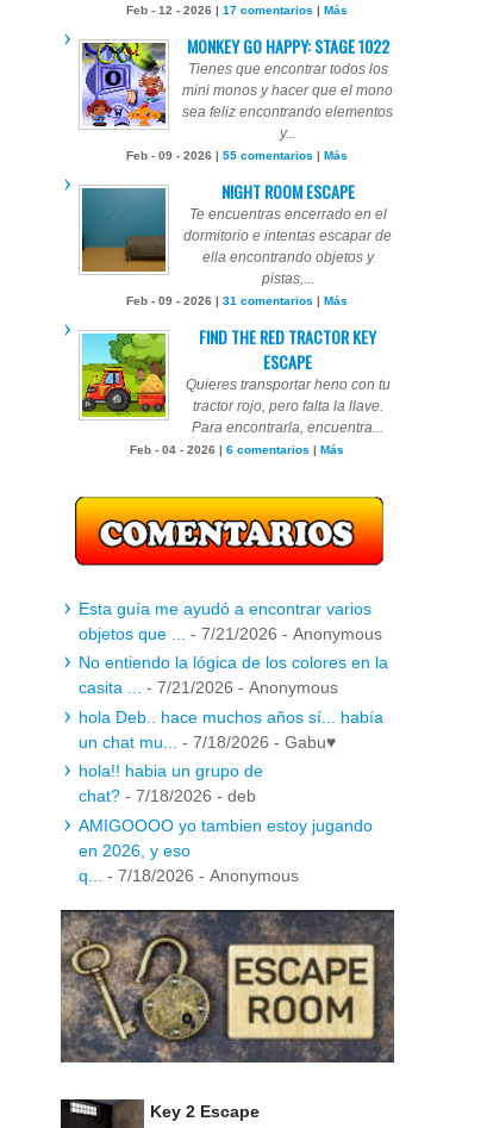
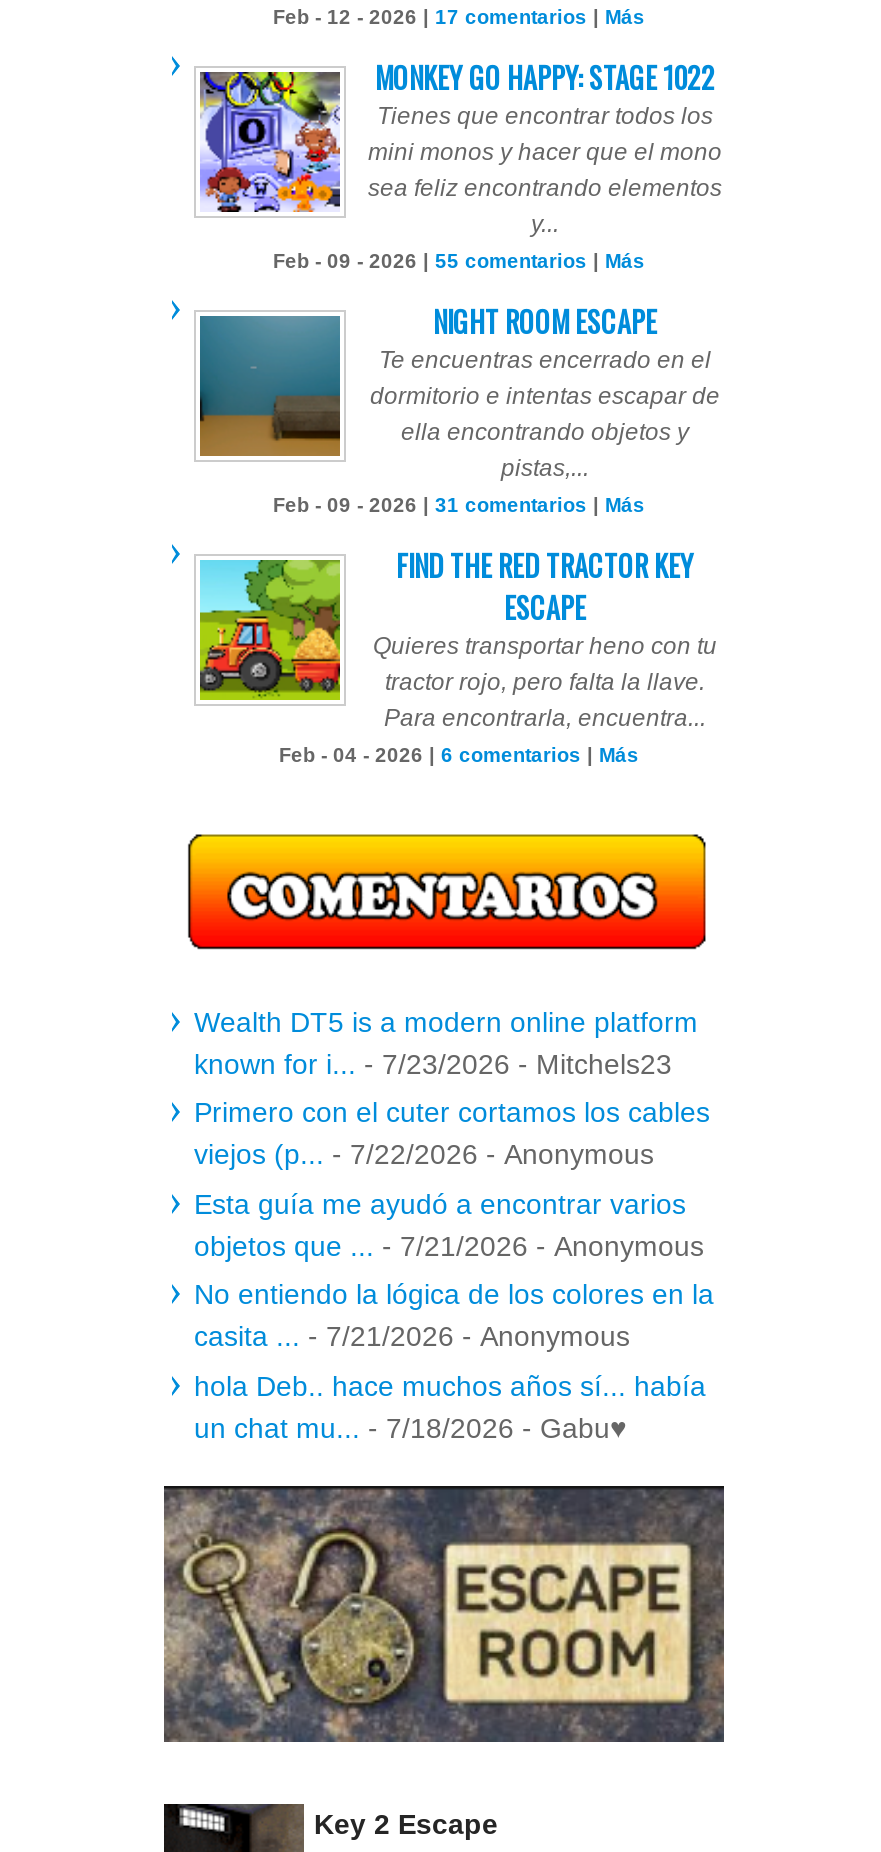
+ Wealth DT5 is a modern online platform
+ known for i... - 7/23/2026 - Mitchels23
+ Primero con el cuter cortamos los cables
+ viejos (p... - 7/22/2026 - Anonymous

moved down: Esta guía me ayudó a encontrar varios | objetos que ... - 7/21/2026 - Anonymous | No entiendo la lógica de los colores en la | casita ... - 7/21/2026 - Anonymous | hola Deb.. hace muchos años sí... había

- hola!! habia un grupo de
- chat? - 7/18/2026 - deb
- AMIGOOOO yo tambien estoy jugando
- en 2026, y eso
- q... - 7/18/2026 - Anonymous
